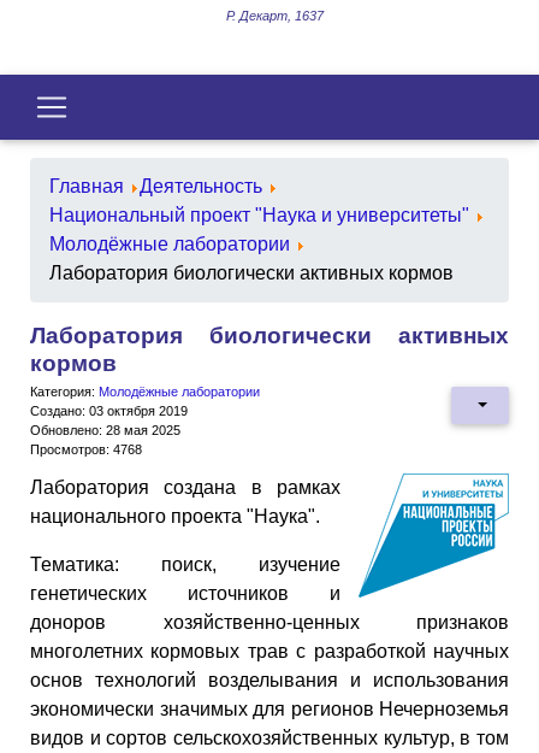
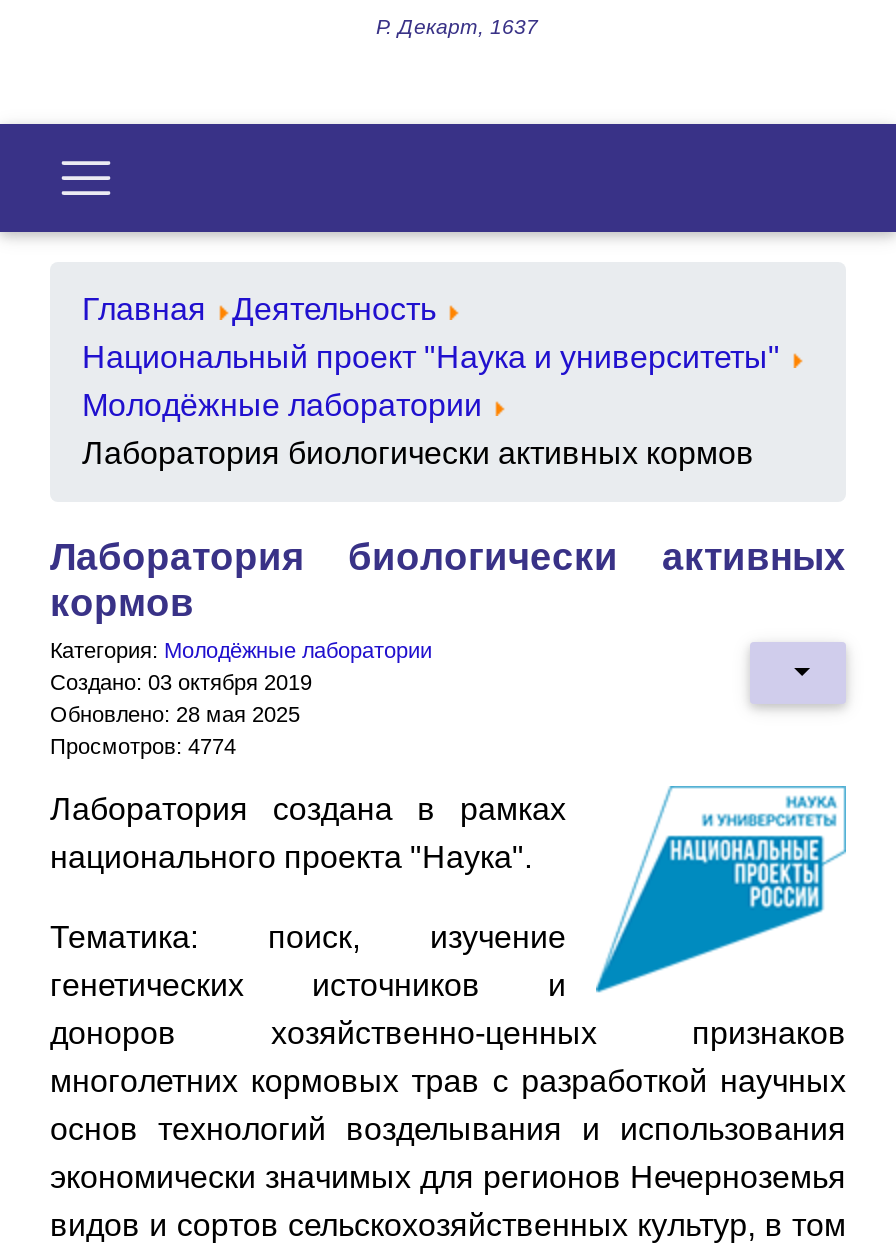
- Просмотров: 4768
+ Просмотров: 4774
